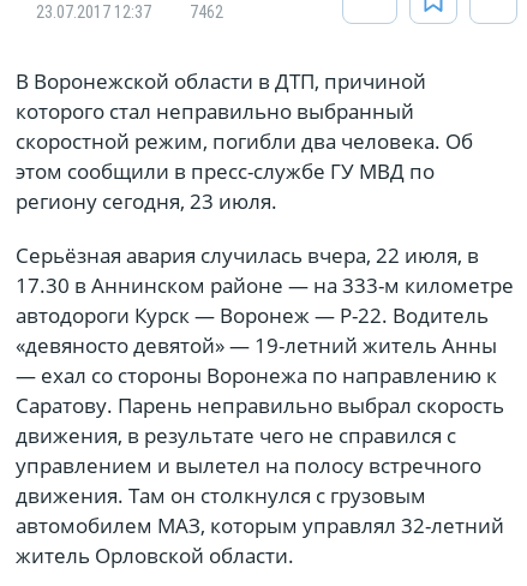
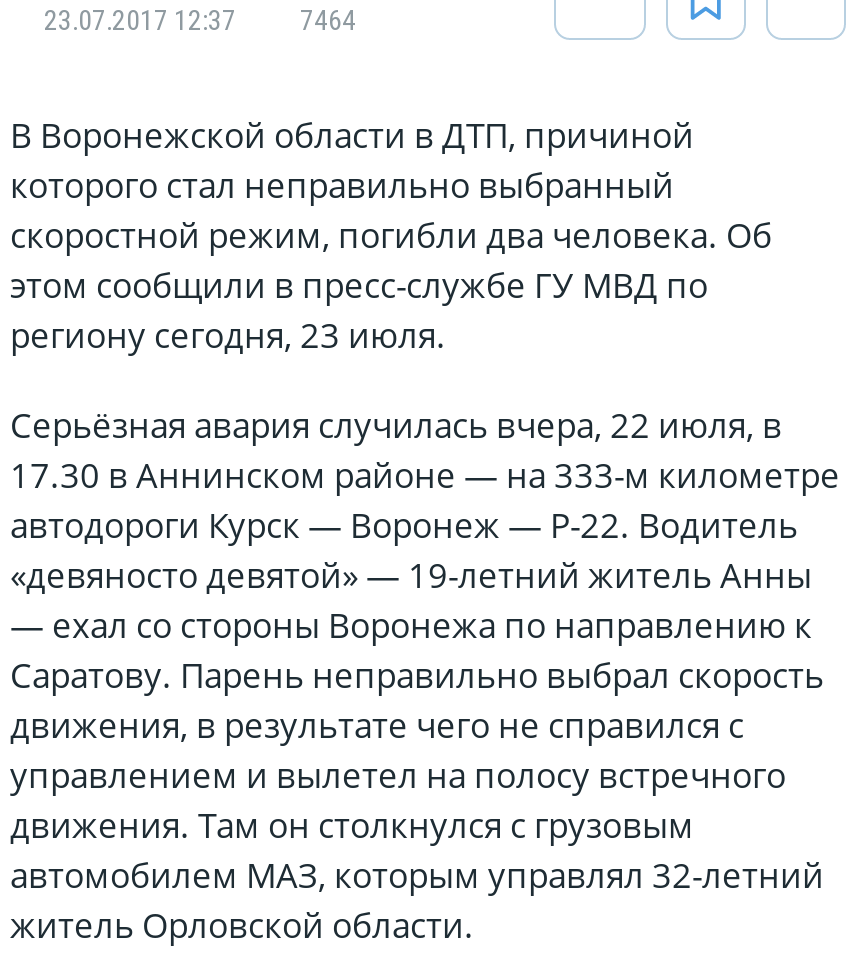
- 7462
+ 7464
